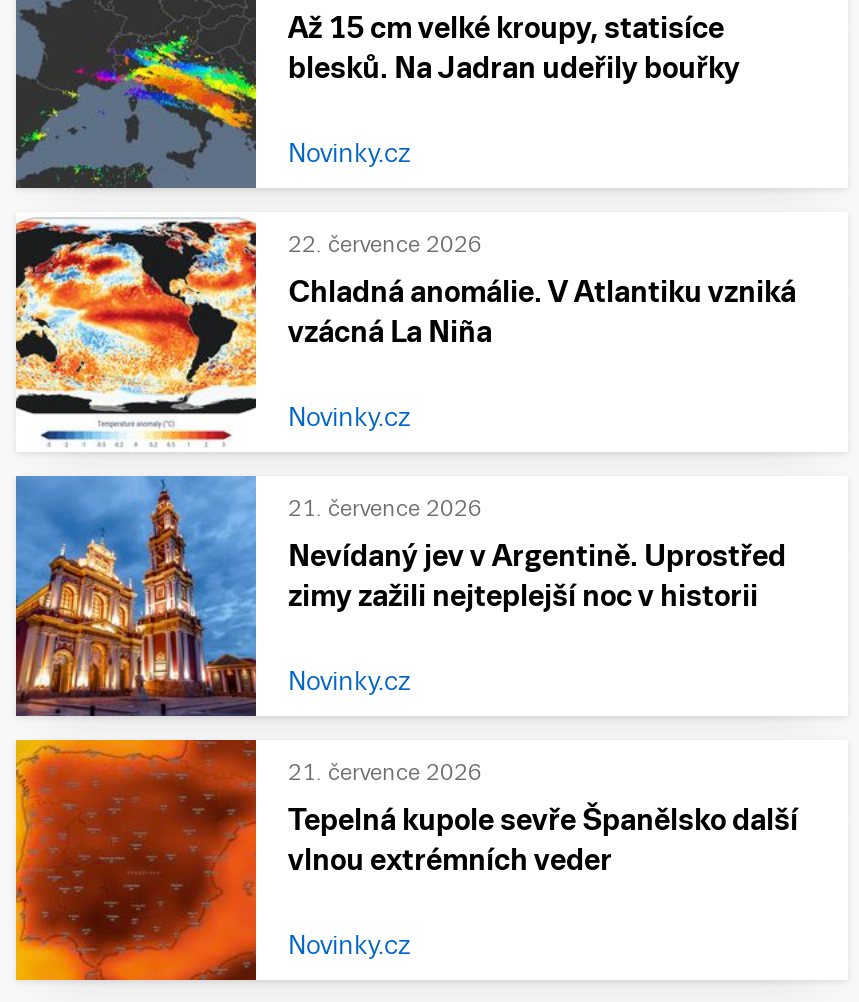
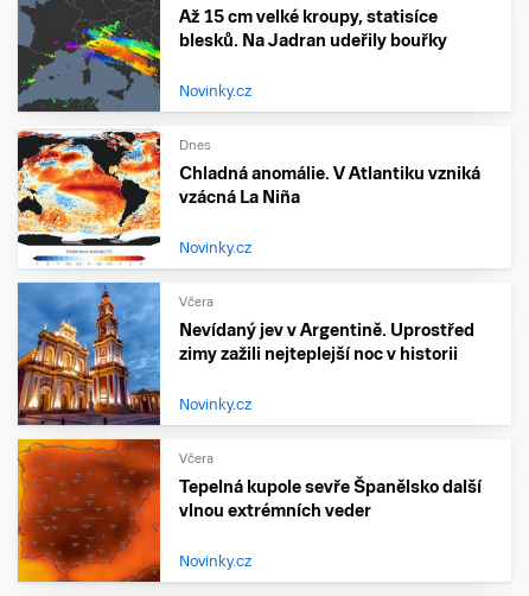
- 22. července 2026
+ Dnes

- 21. července 2026
+ Včera

- 21. července 2026
+ Včera
